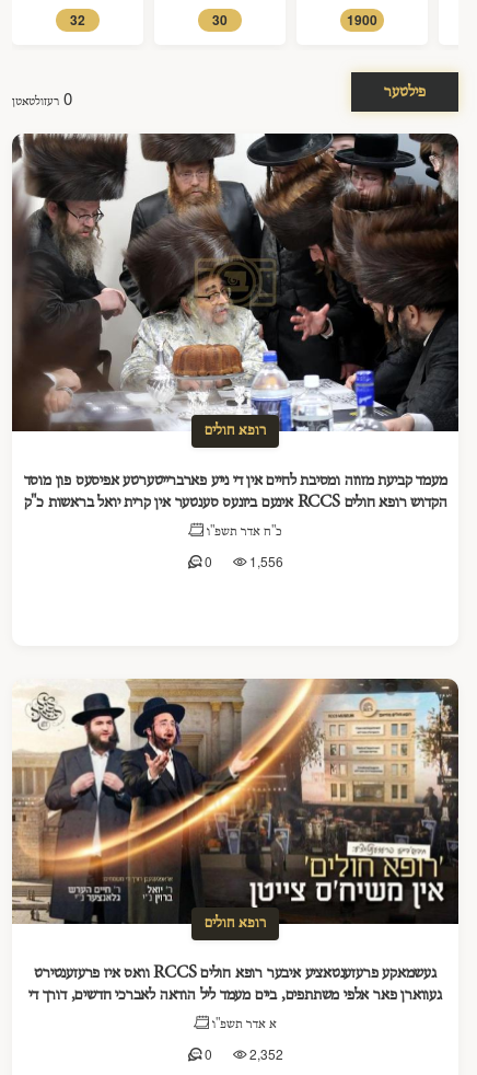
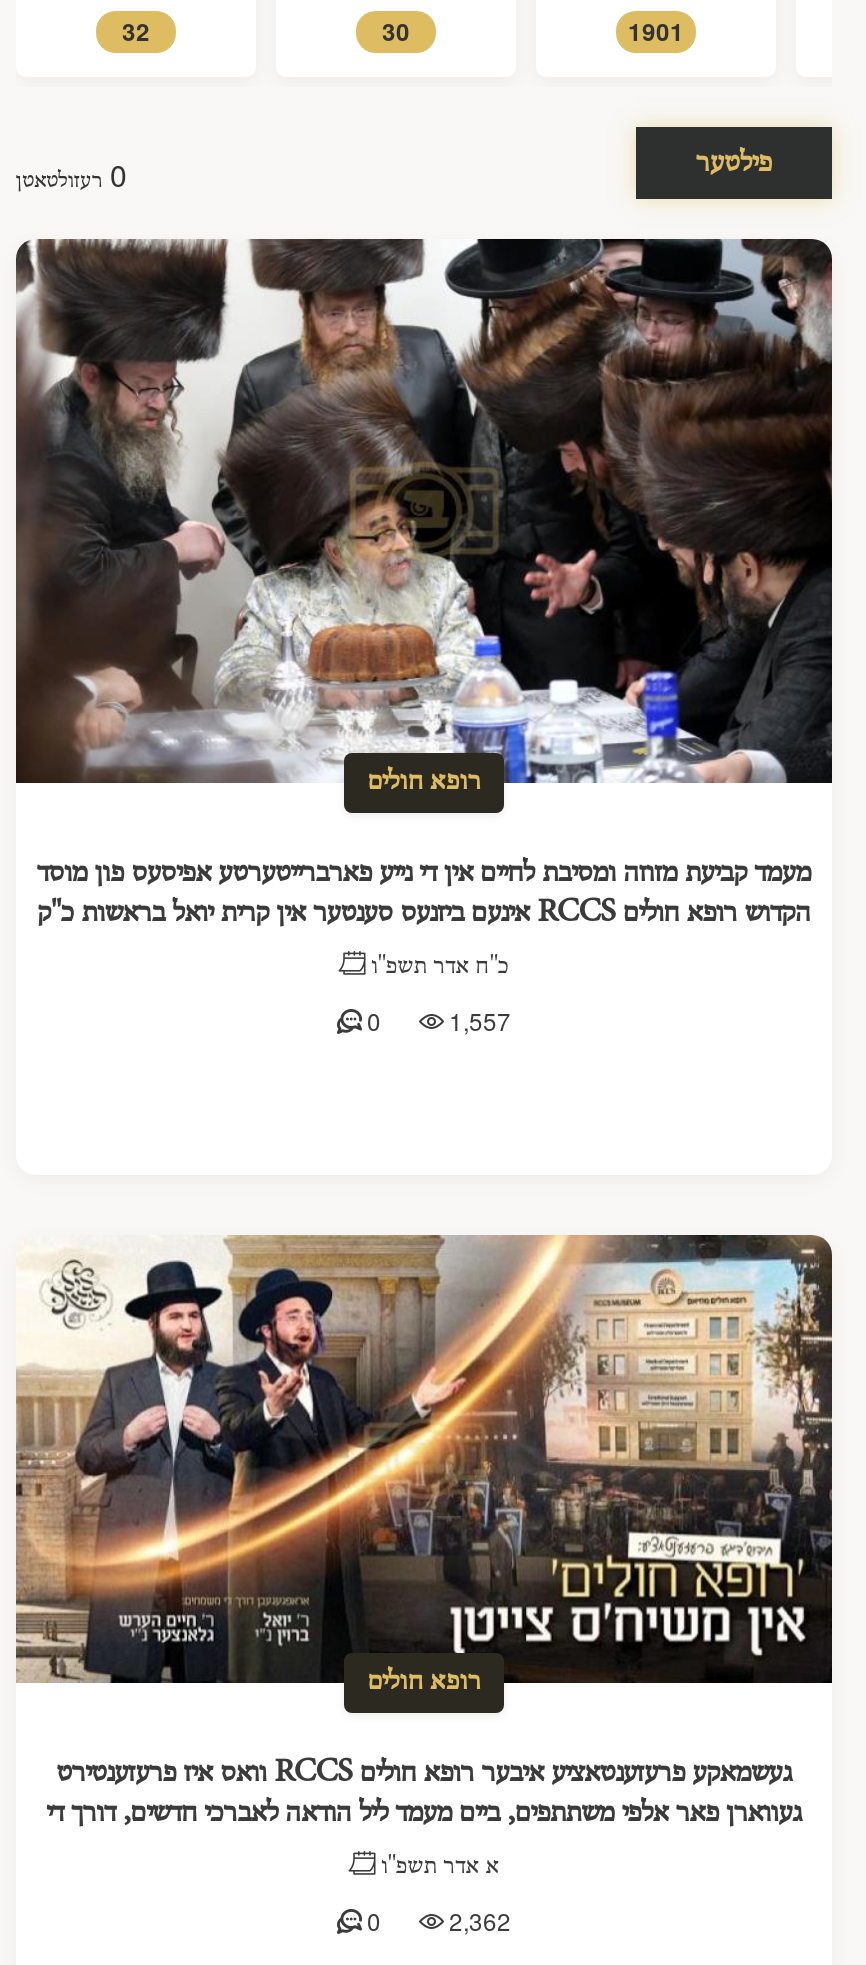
- 1900
+ 1901

- 0 1,556
+ 0 1,557

- 0 2,352
+ 0 2,362
